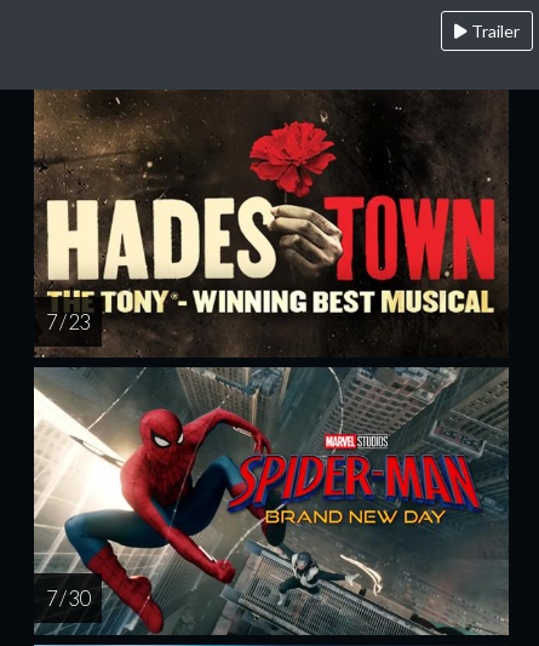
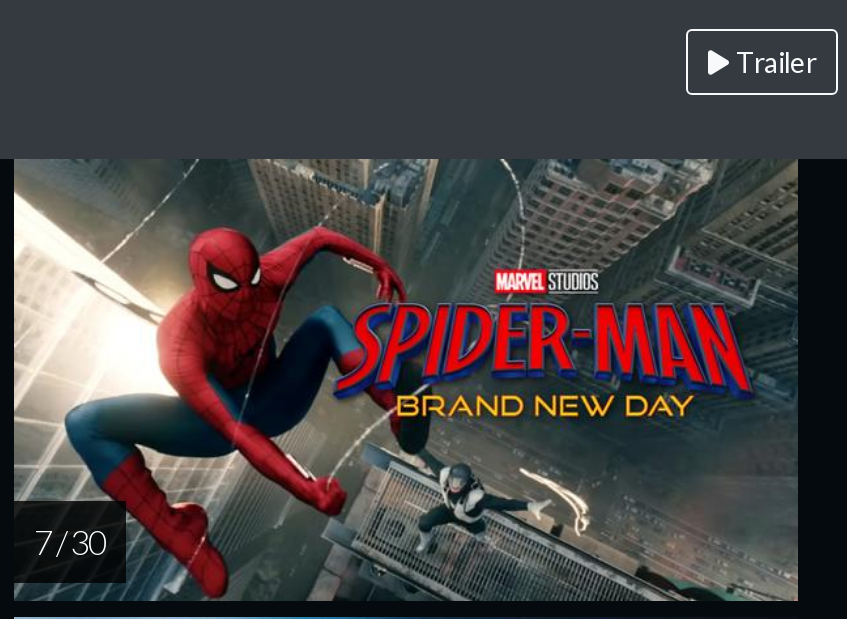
- [image]
- 7 / 23
